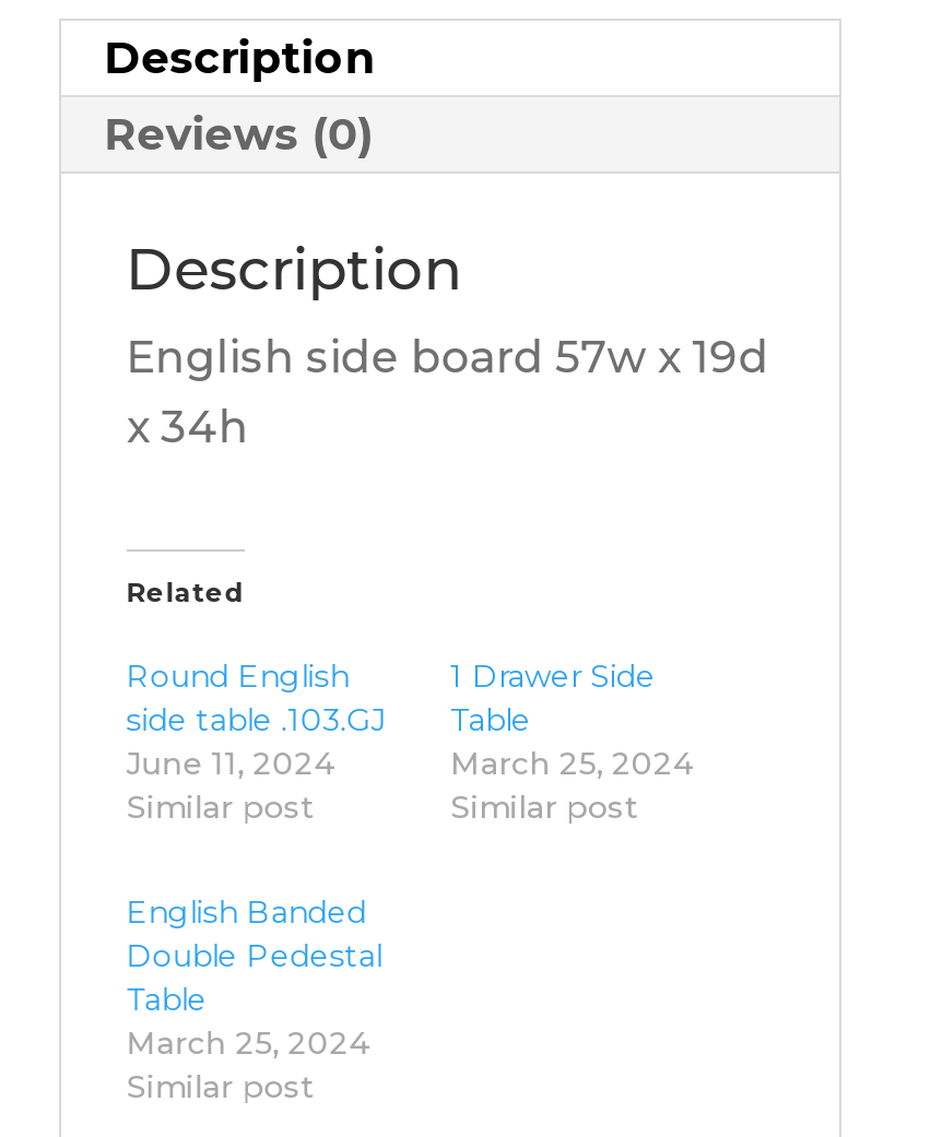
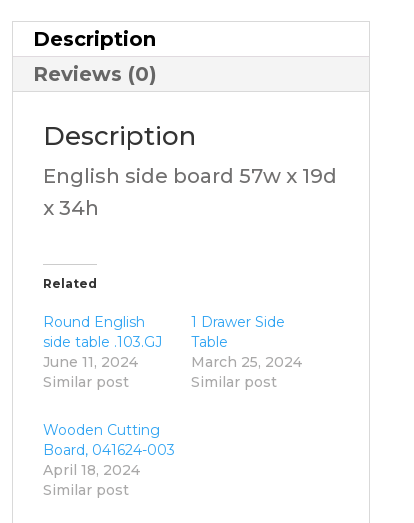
- English Banded
- Double Pedestal
- Table
- March 25, 2024
+ Wooden Cutting
+ Board, 041624-003
+ April 18, 2024
